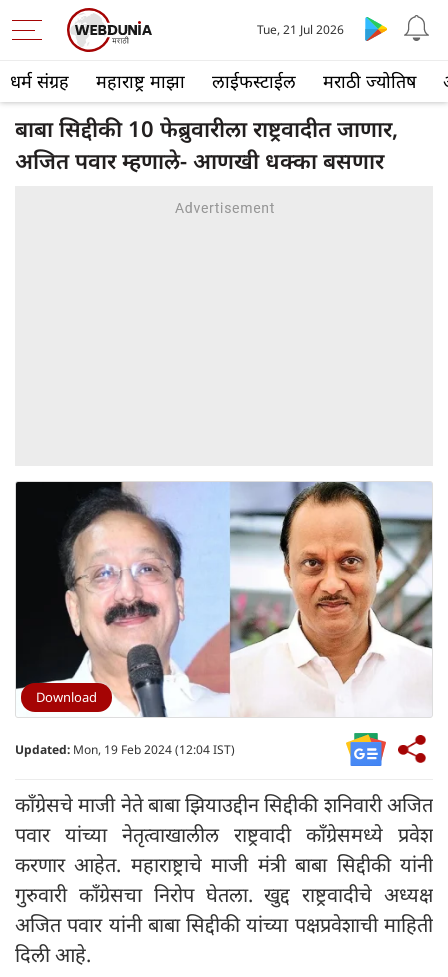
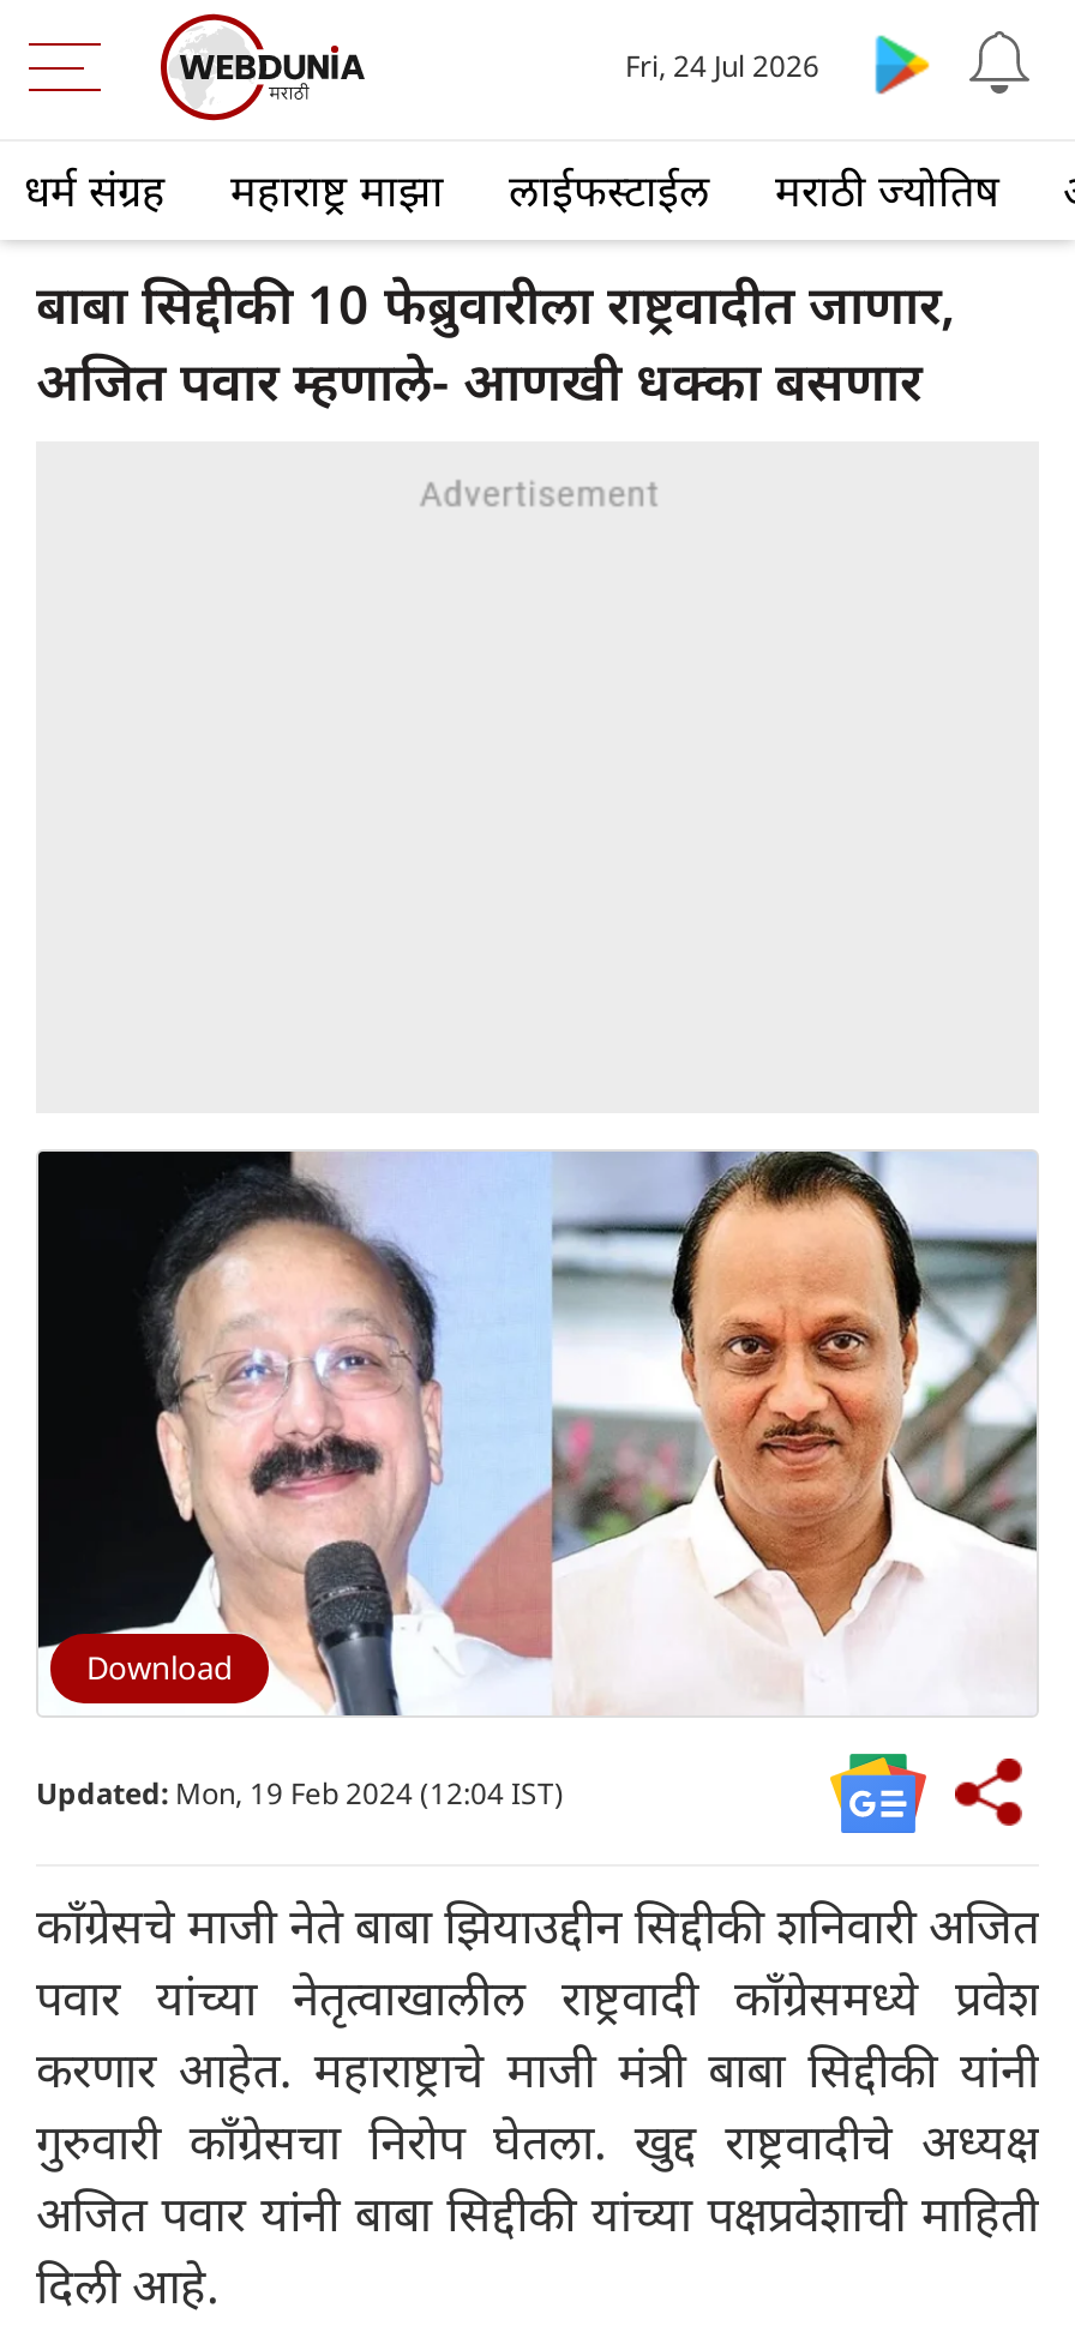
- Tue, 21 Jul 2026
+ Fri, 24 Jul 2026
